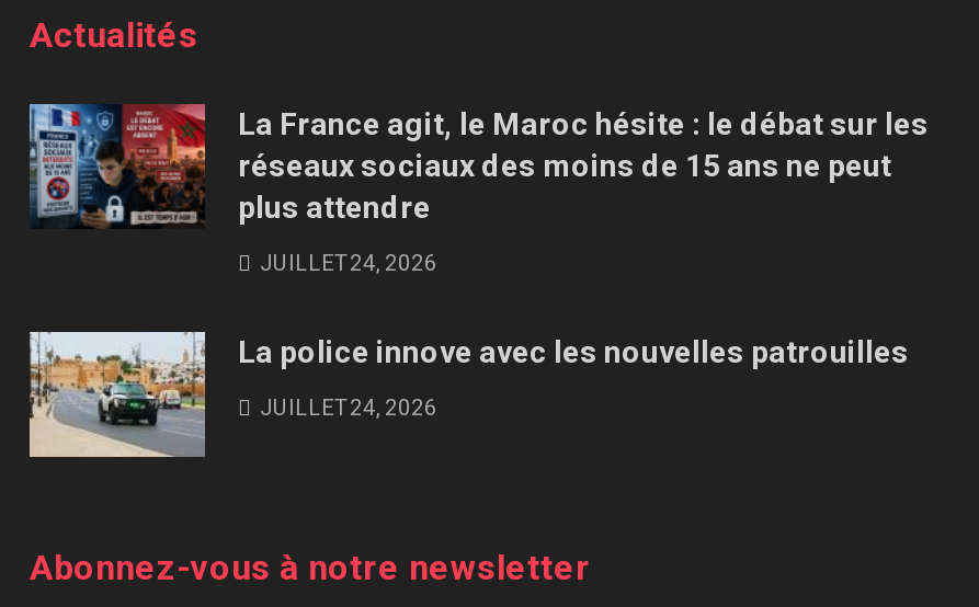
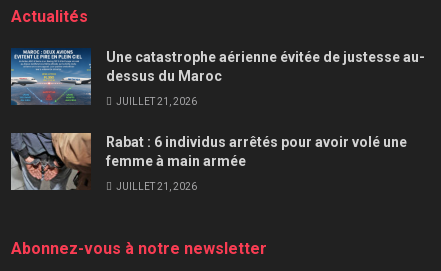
- [image]
- La France agit, le Maroc hésite : le débat sur les
- réseaux sociaux des moins de 15 ans ne peut
- plus attendre
+ [image]
+ Une catastrophe aérienne évitée de justesse au-
+ dessus du Maroc

- JUILLET 24, 2026
+ JUILLET 21, 2026

- [image]
- La police innove avec les nouvelles patrouilles
+ [image]
+ Rabat : 6 individus arrêtés pour avoir volé une
+ femme à main armée

- JUILLET 24, 2026
+ JUILLET 21, 2026
